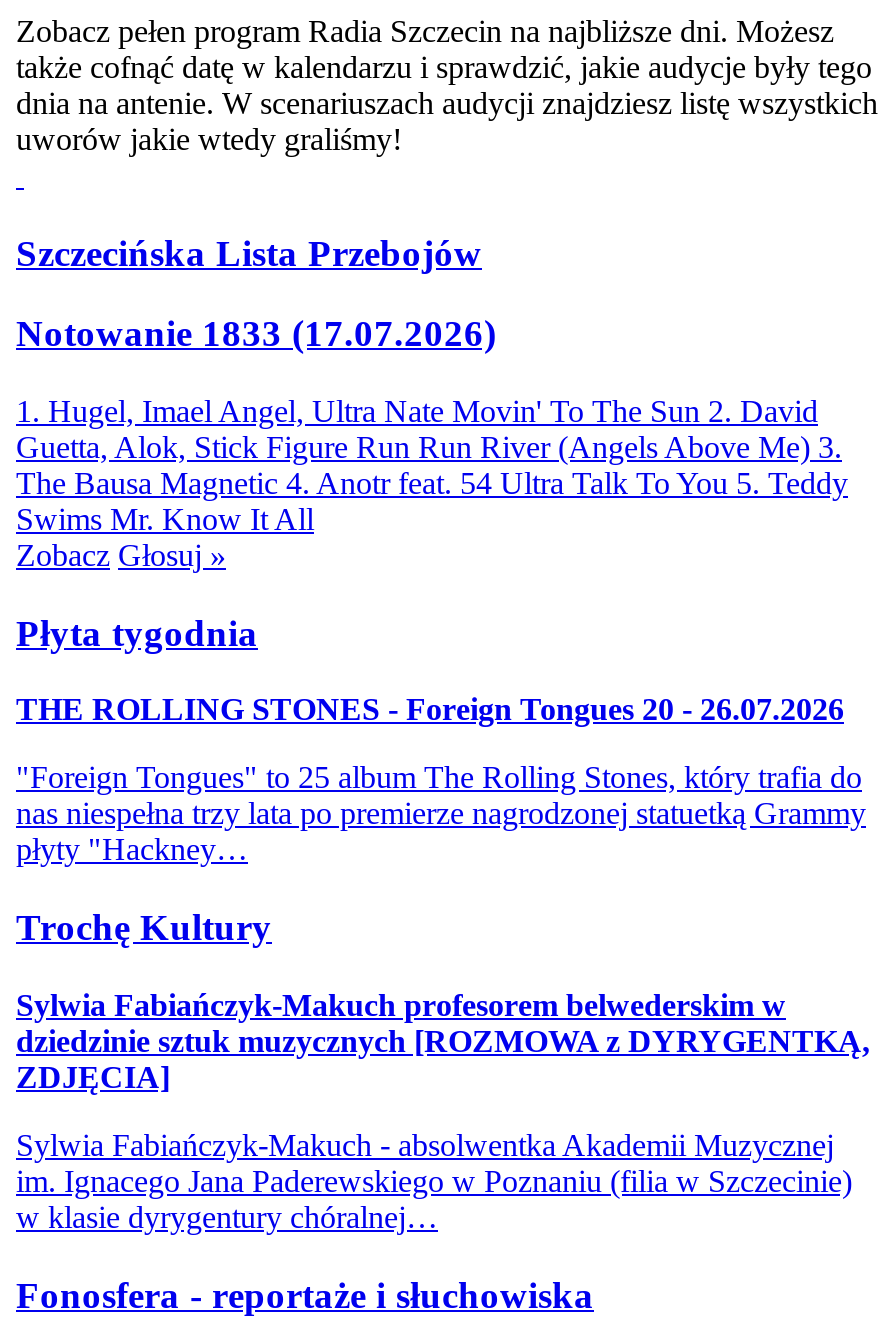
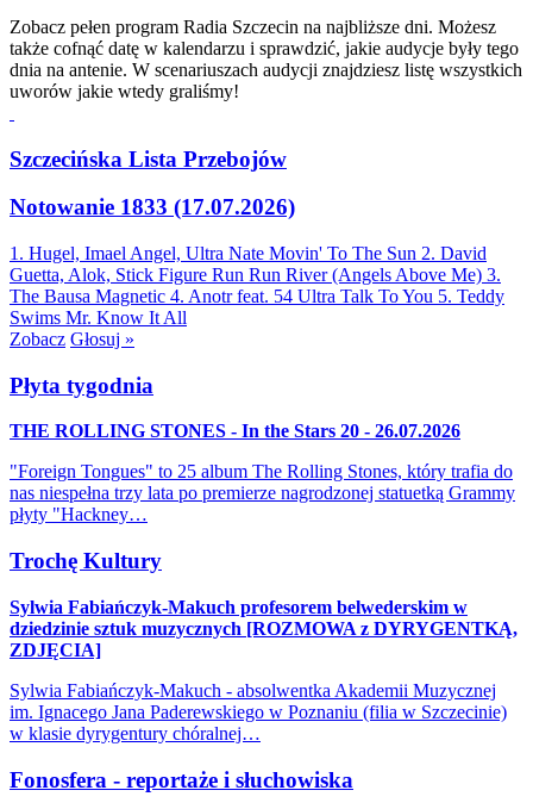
- THE ROLLING STONES - Foreign Tongues 20 - 26.07.2026
+ THE ROLLING STONES - In the Stars 20 - 26.07.2026
